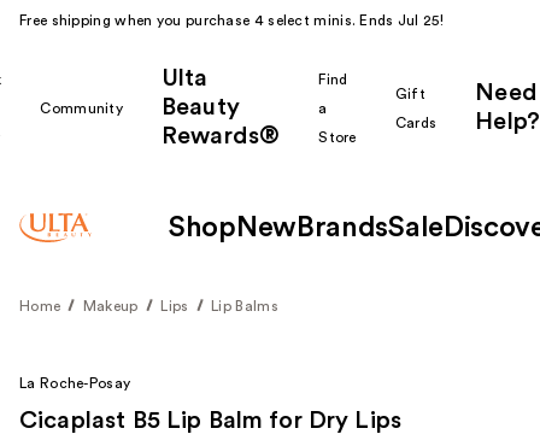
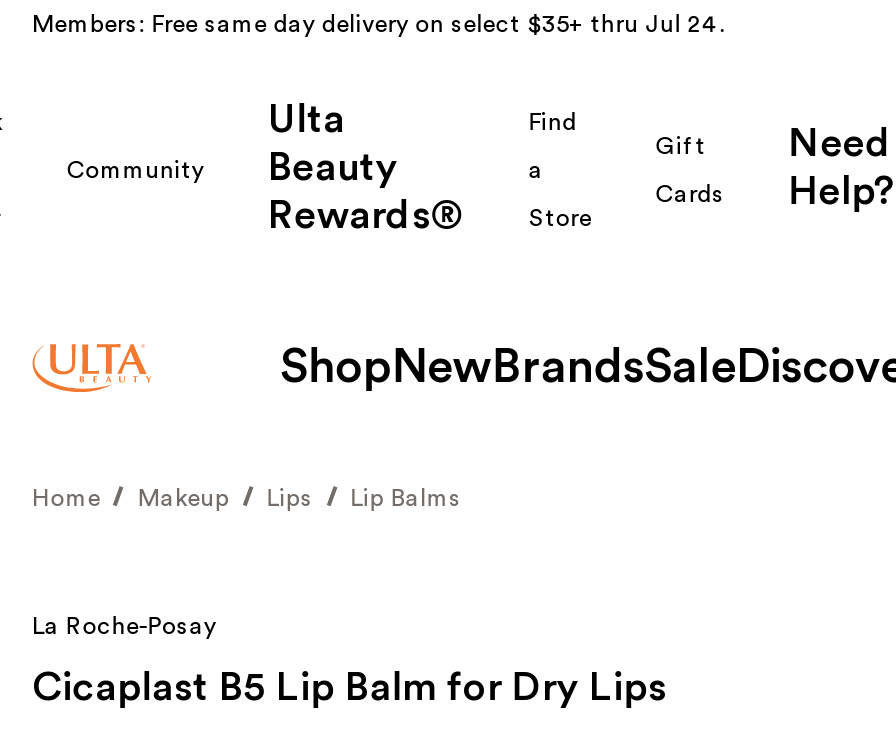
- Free shipping when you purchase 4 select minis. Ends Jul 25!
+ Members: Free same day delivery on select $35+ thru Jul 24.
